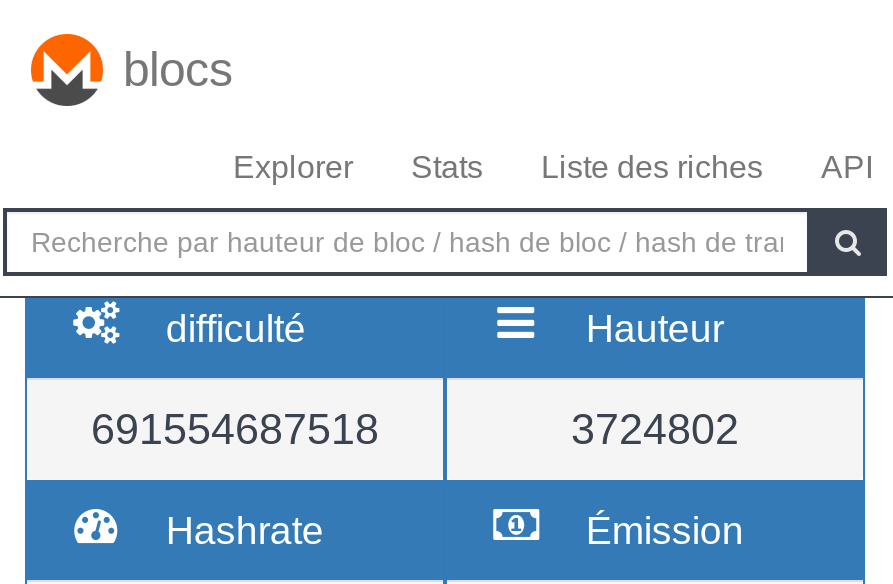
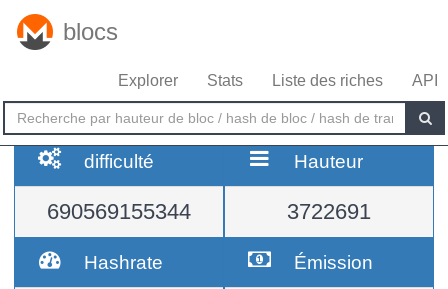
- 691554687518
+ 690569155344

- 3724802
+ 3722691
